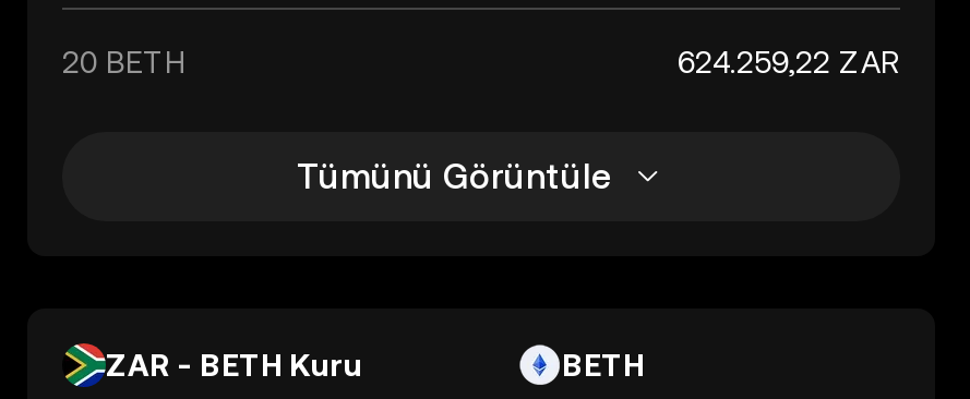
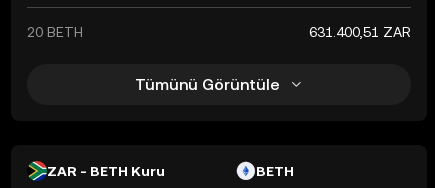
- 624.259,22 ZAR
+ 631.400,51 ZAR
